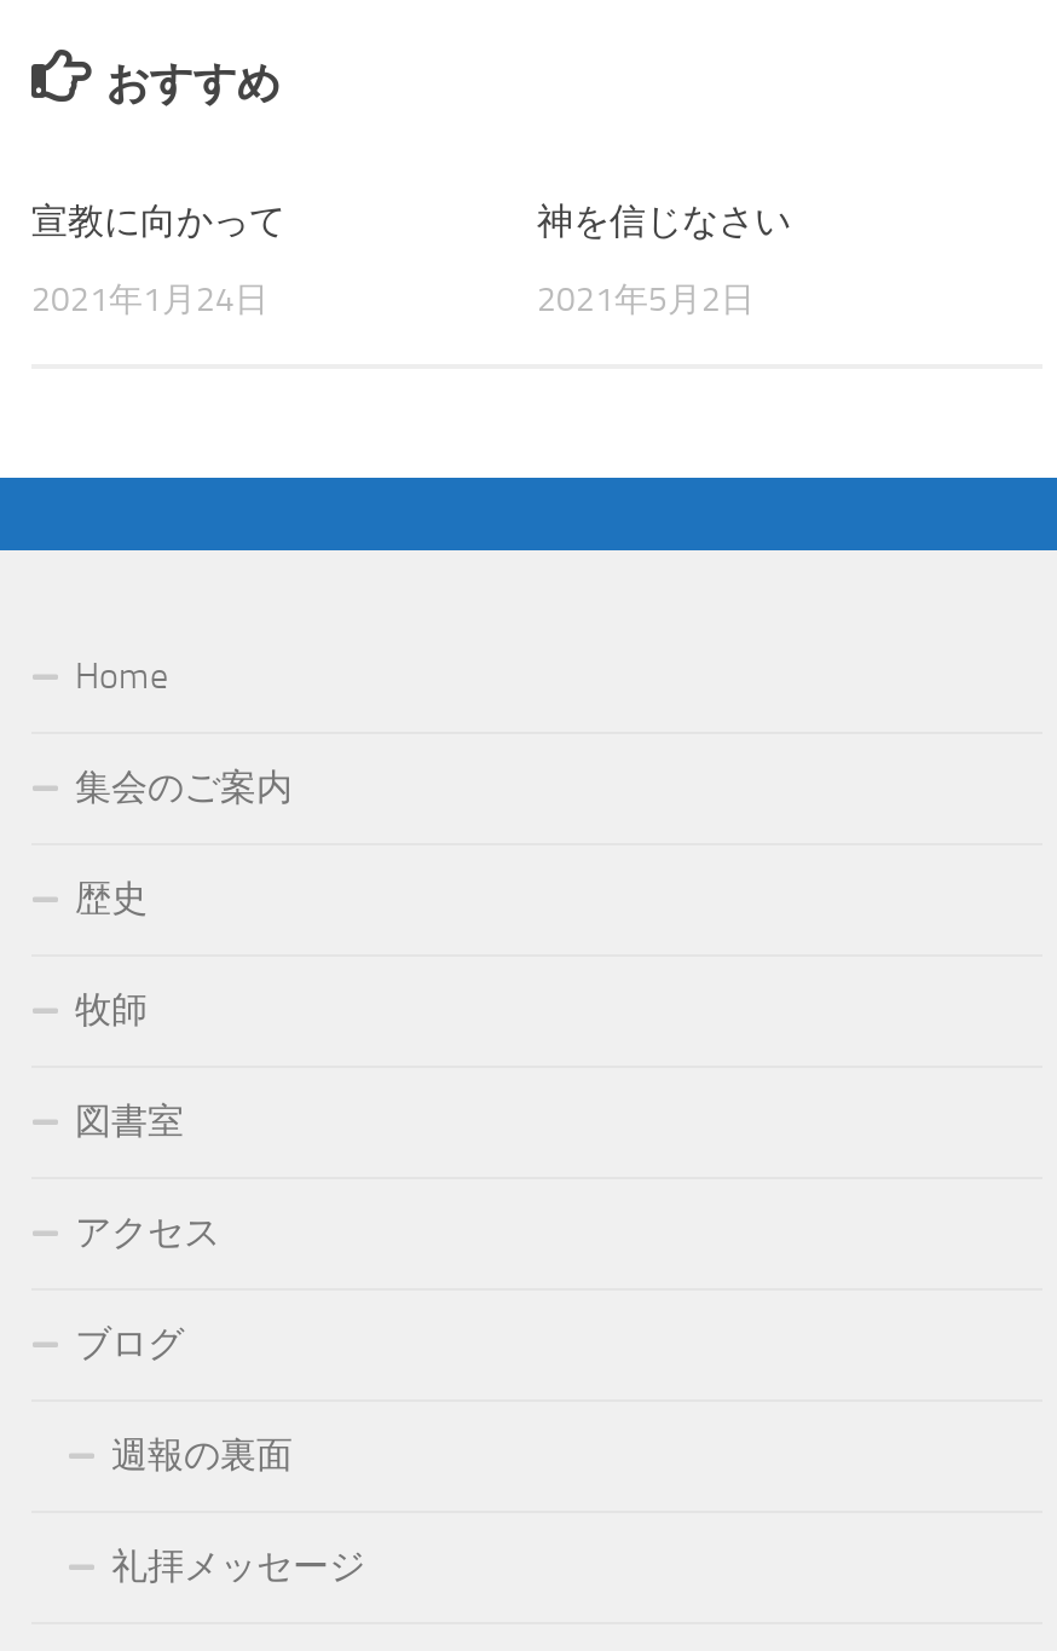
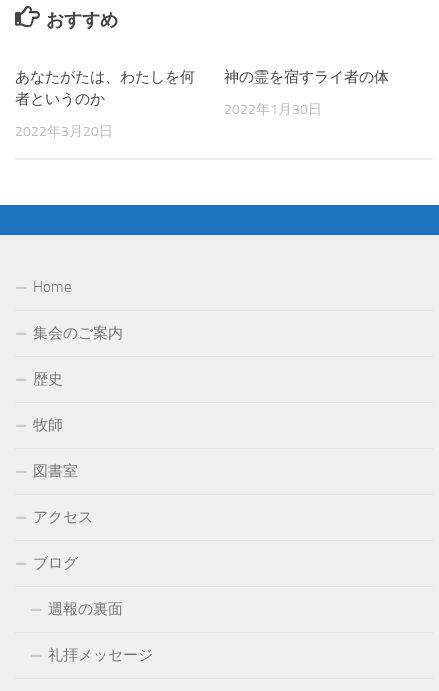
- 宣教に向かって
+ あなたがたは、わたしを何
+ 者というのか

- 神を信じなさい
+ 神の霊を宿すライ者の体

- 2021年1月24日
+ 2022年3月20日

- 2021年5月2日
+ 2022年1月30日
